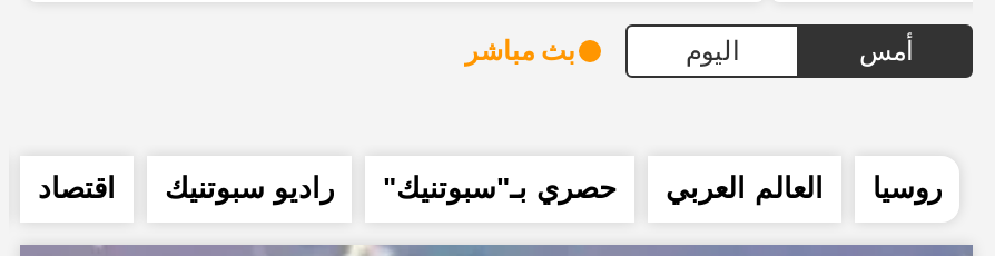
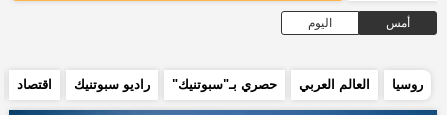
- بث مباشر
